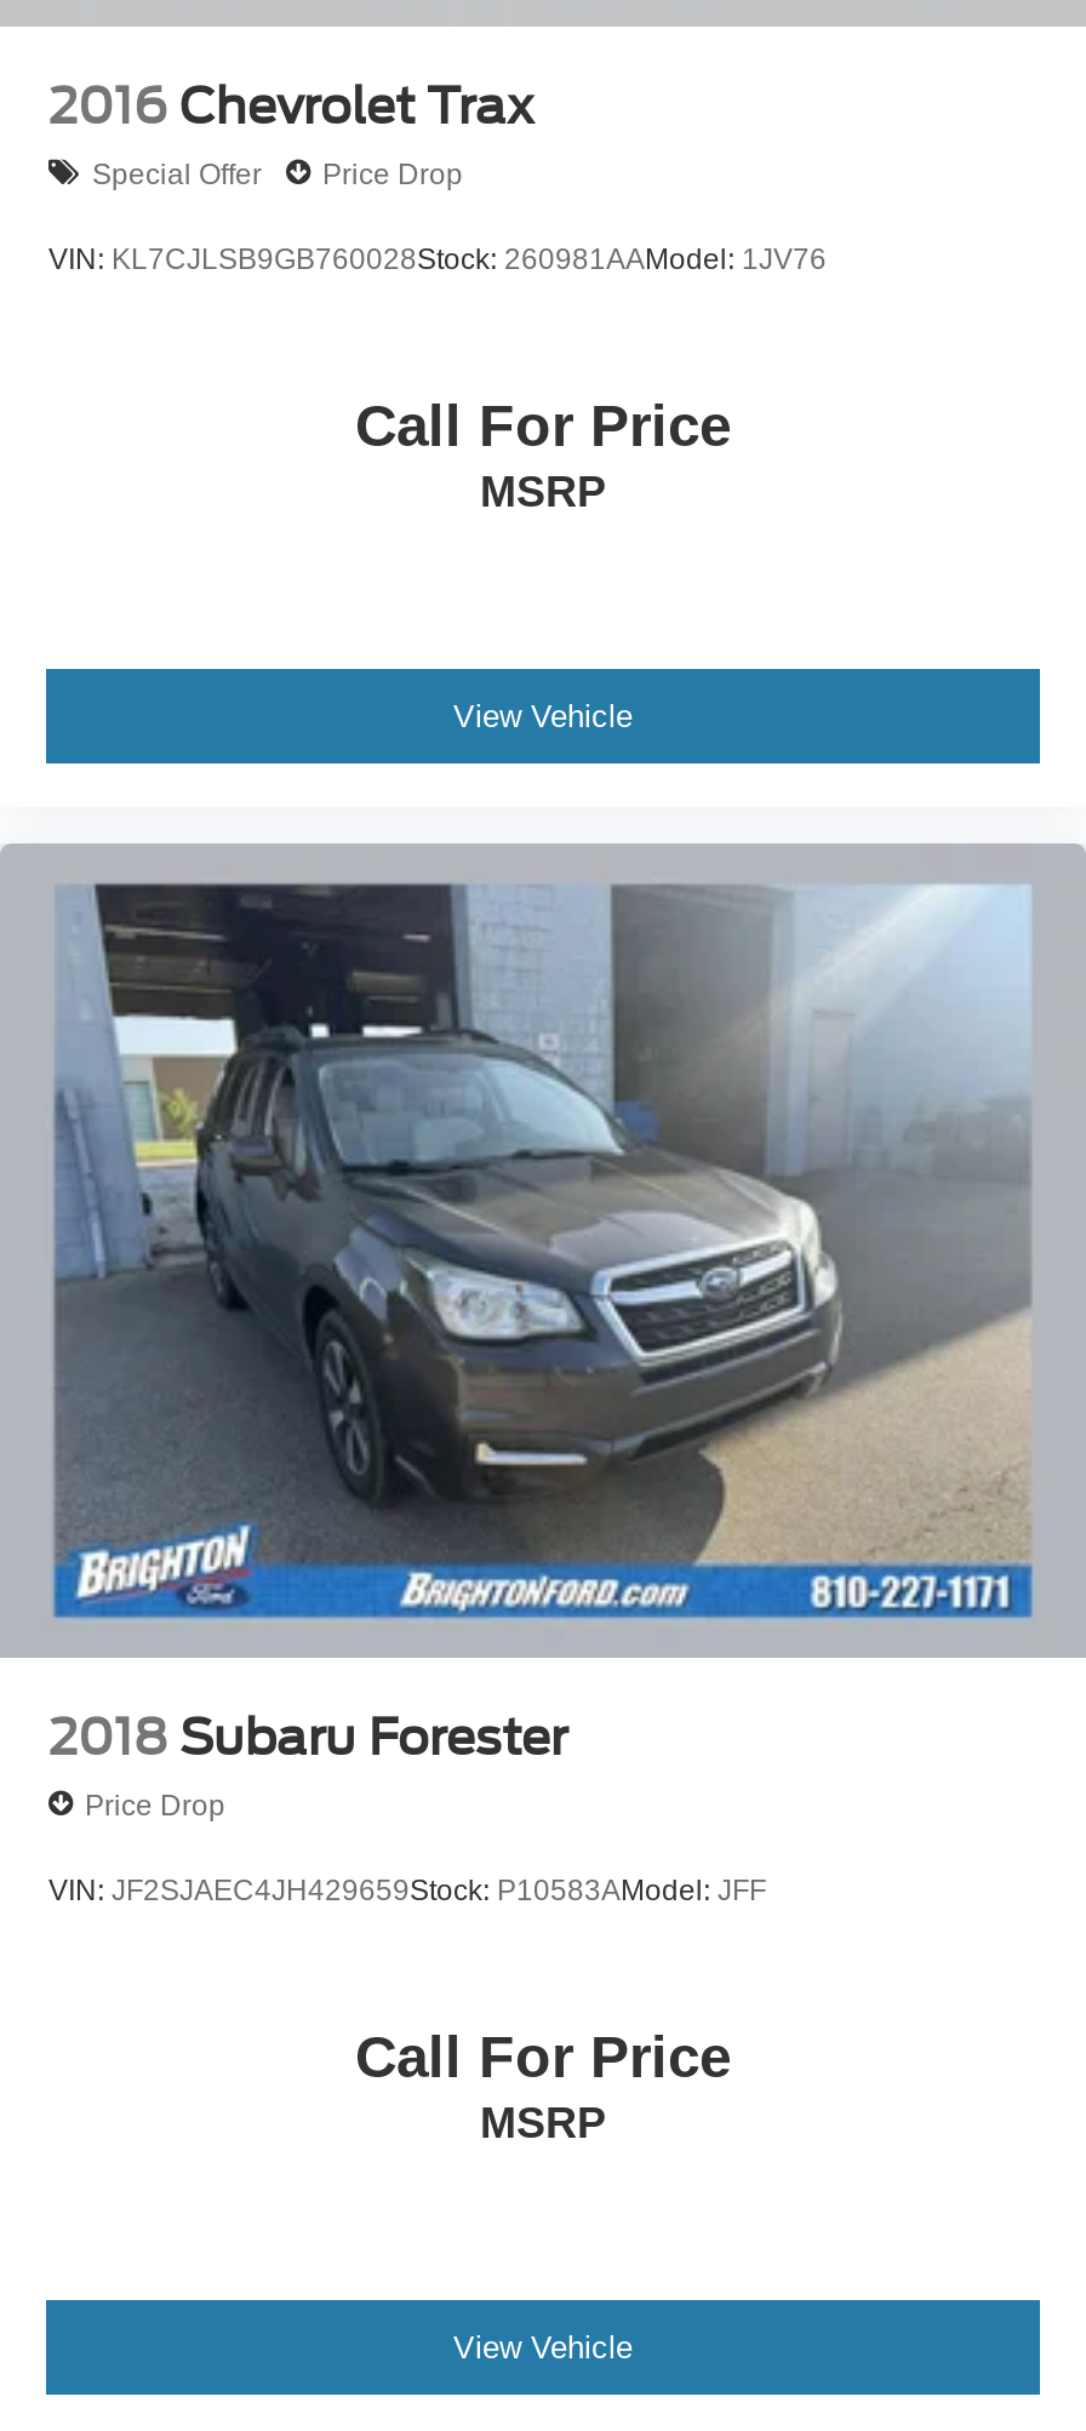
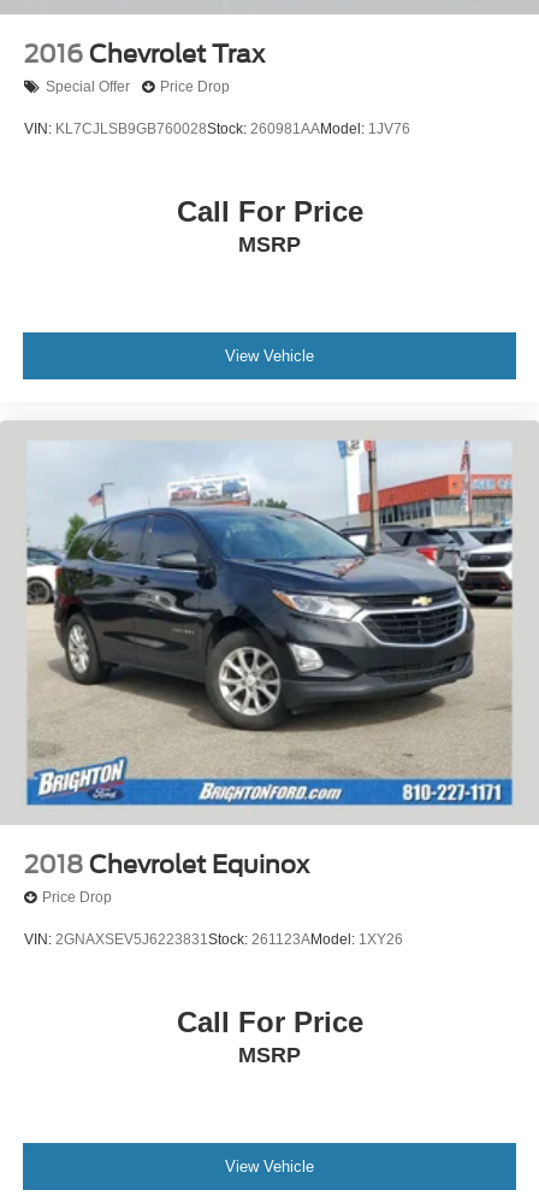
- [image]
- 2018 Subaru Forester
+ [image]
+ 2018 Chevrolet Equinox

- VIN: JF2SJAEC4JH429659Stock: P10583AModel: JFF
+ VIN: 2GNAXSEV5J6223831Stock: 261123AModel: 1XY26
